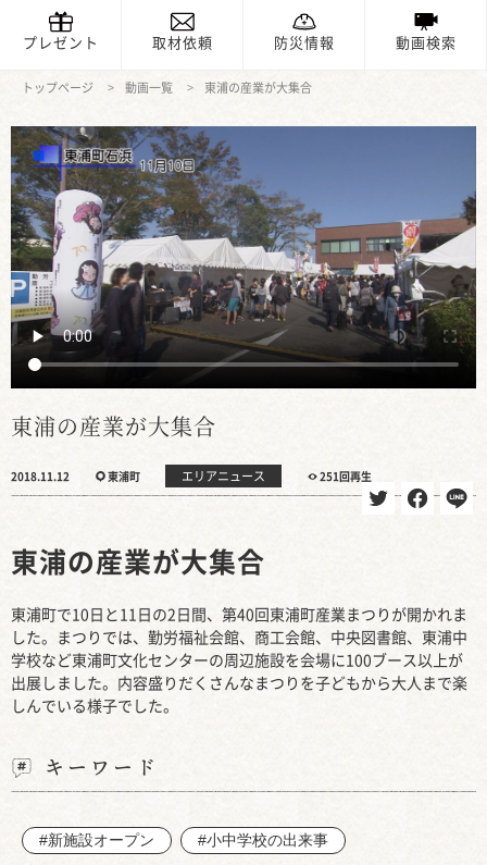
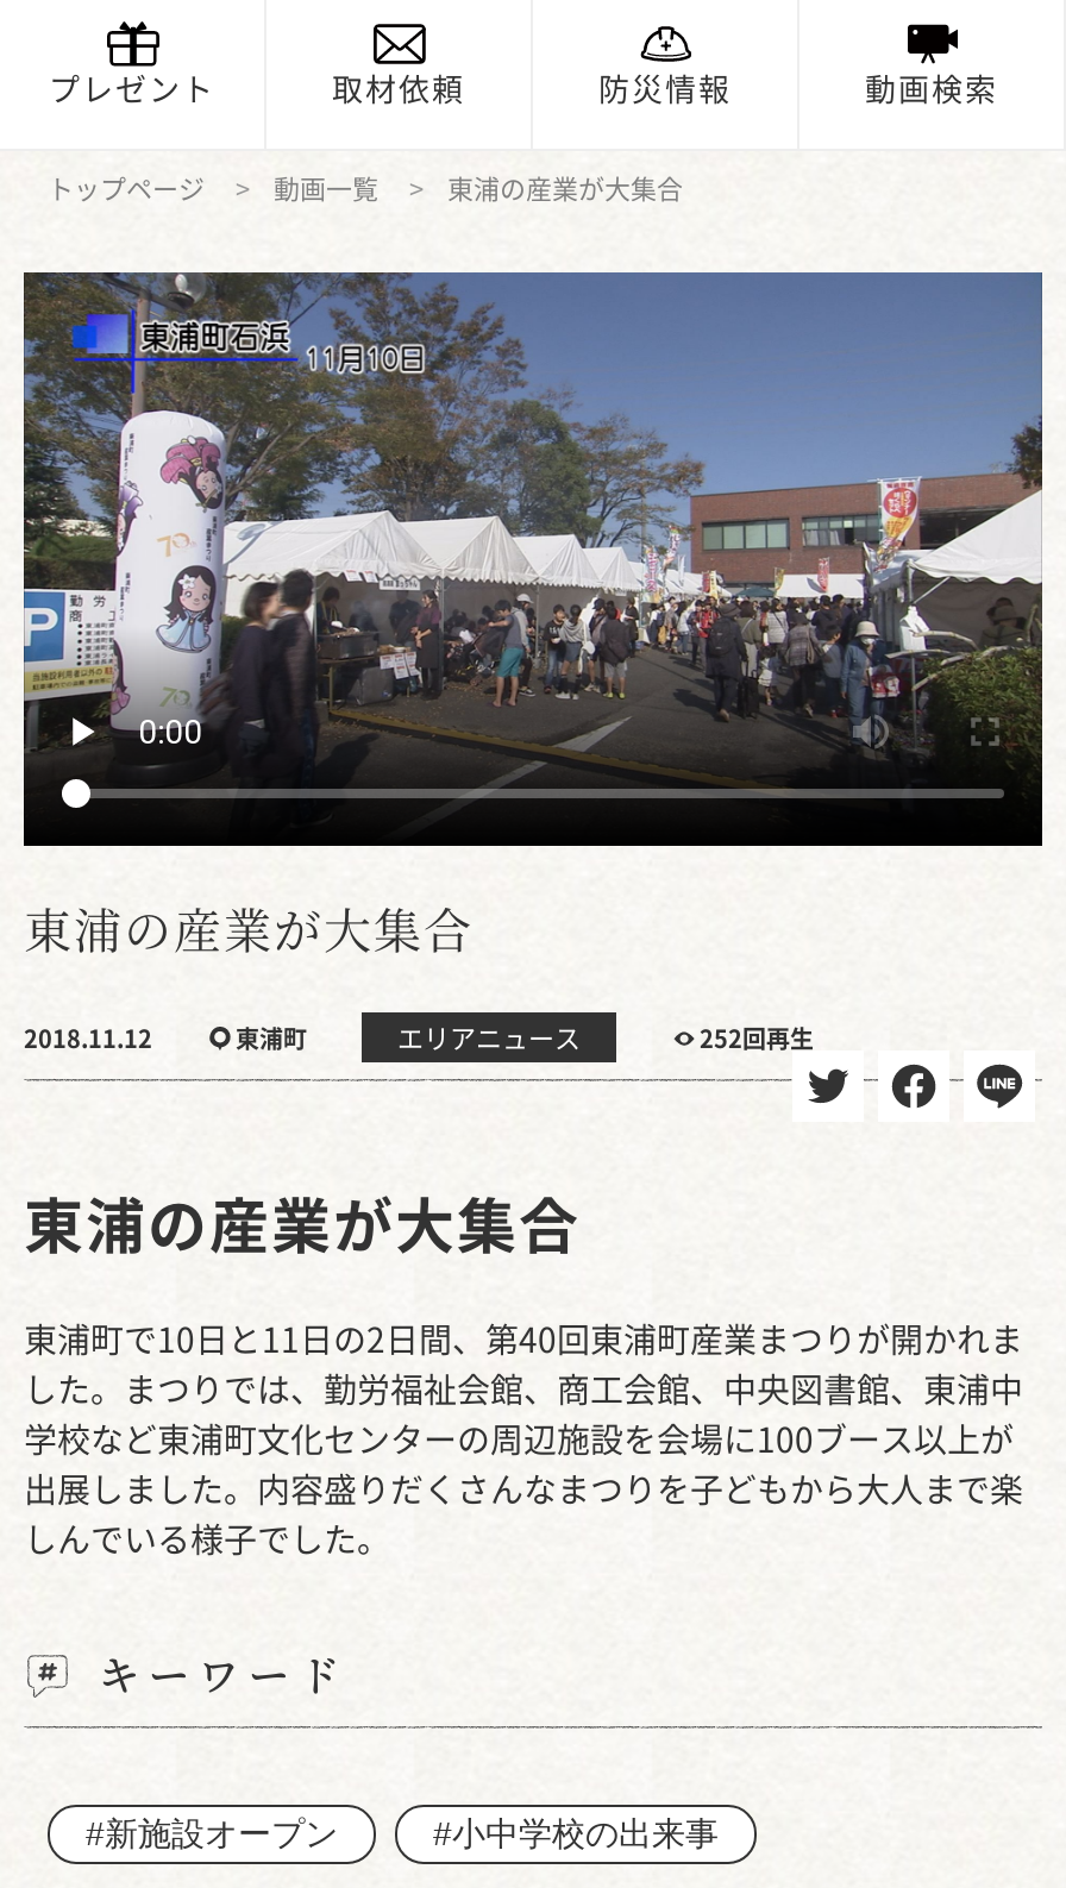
- 251回再生
+ 252回再生
